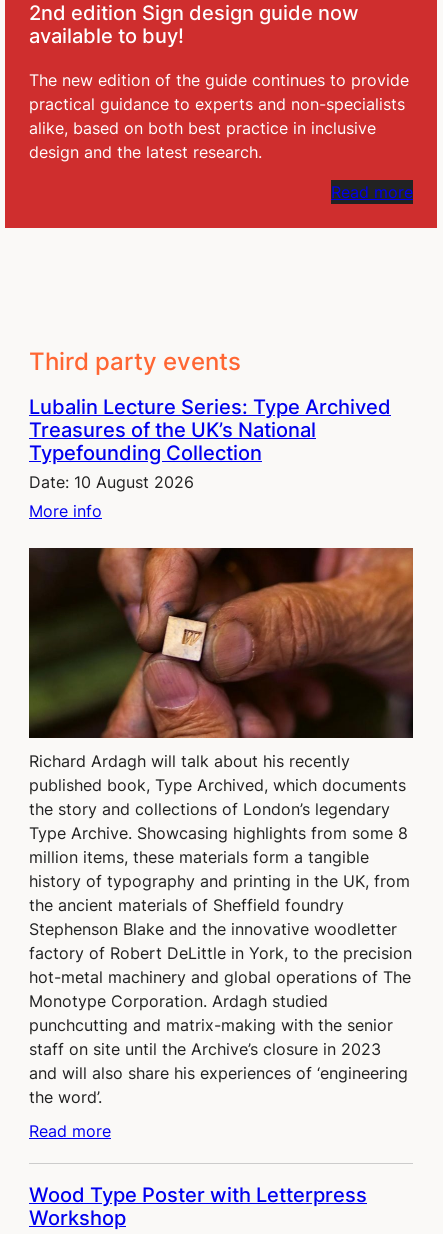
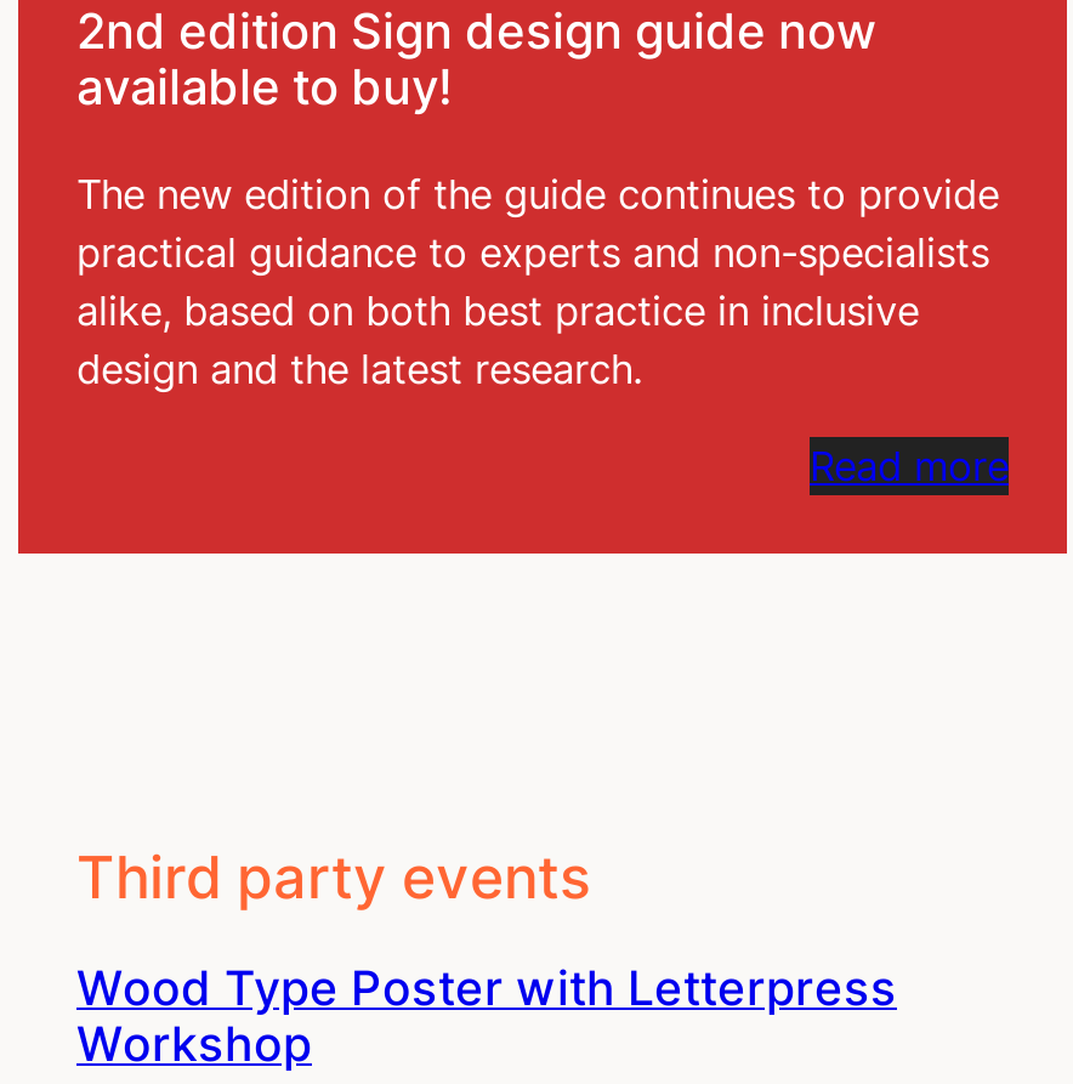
- Lubalin Lecture Series: Type Archived
- Treasures of the UK’s National
- Typefounding Collection
- Date: 10 August 2026
- More info

- [image]
- Richard Ardagh will talk about his recently
- published book, Type Archived, which documents
- the story and collections of London’s legendary
- Type Archive. Showcasing highlights from some 8
- million items, these materials form a tangible
- history of typography and printing in the UK, from
- the ancient materials of Sheffield foundry
- Stephenson Blake and the innovative woodletter
- factory of Robert DeLittle in York, to the precision
- hot-metal machinery and global operations of The
- Monotype Corporation. Ardagh studied
- punchcutting and matrix-making with the senior
- staff on site until the Archive’s closure in 2023
- and will also share his experiences of ‘engineering
- the word’.
- Read more
